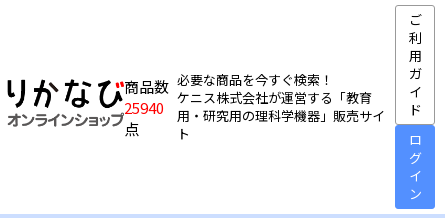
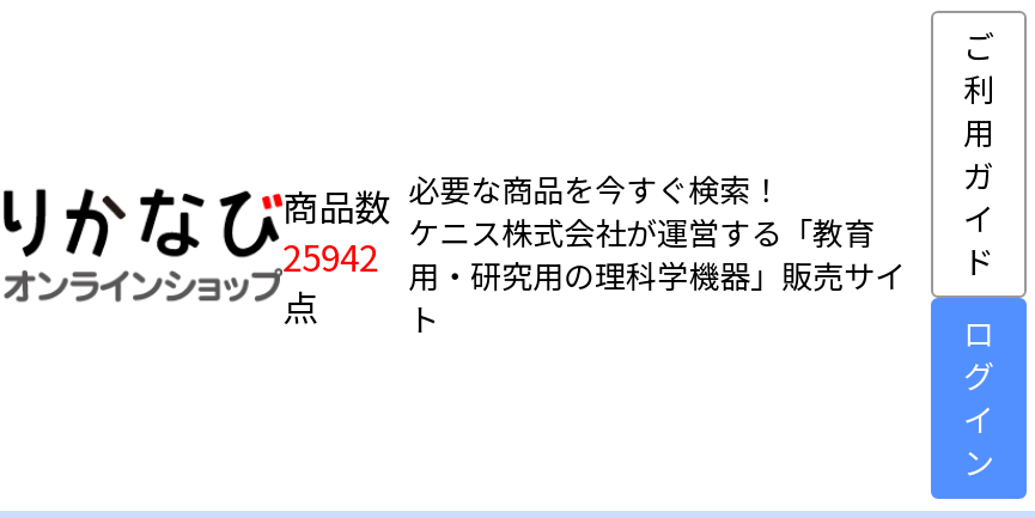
- 25940 ケニス株式会社が運営する「教育 用・研究用の理科学機器」販売サイ イ ド
+ 25942 ケニス株式会社が運営する「教育 用・研究用の理科学機器」販売サイ イ ド
